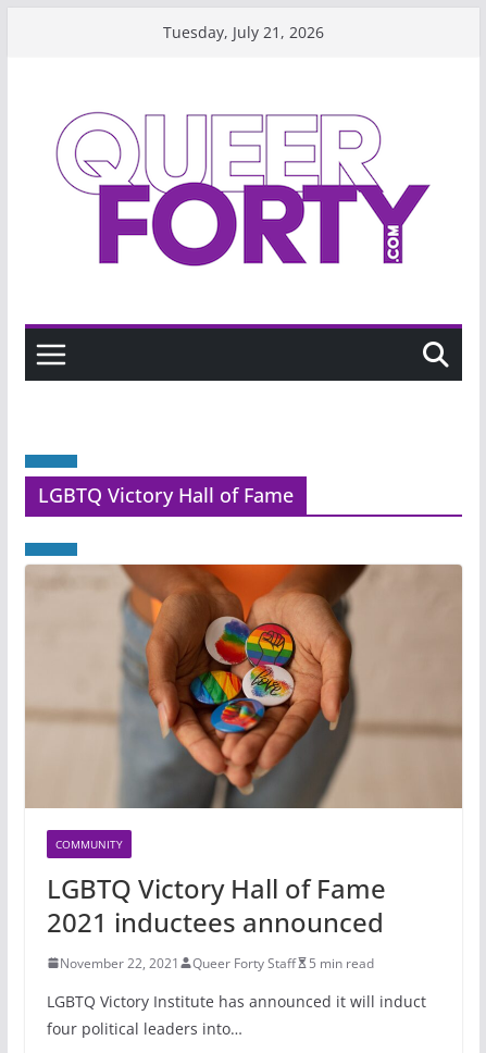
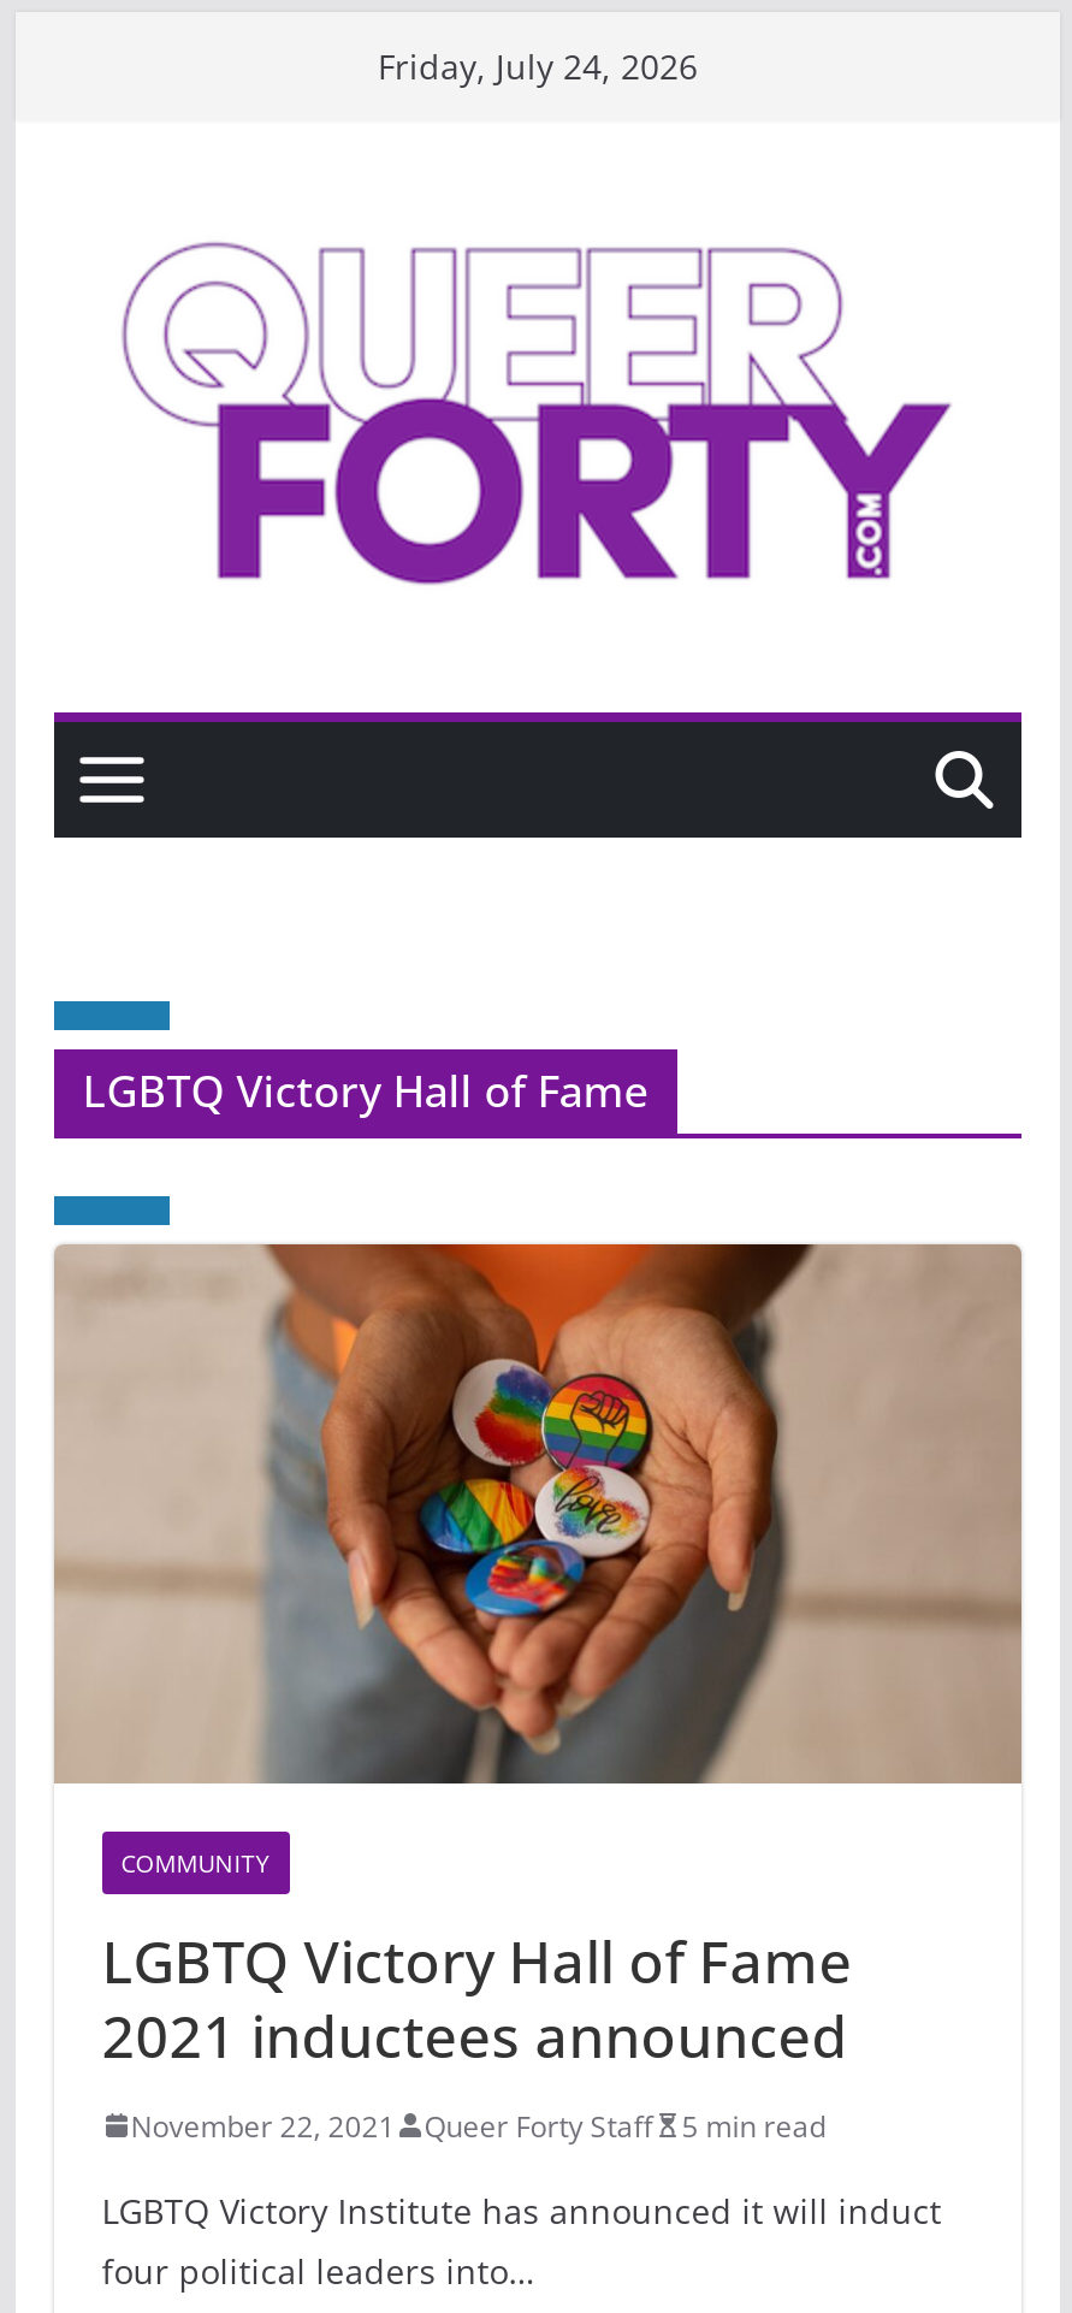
- Tuesday, July 21, 2026
+ Friday, July 24, 2026
